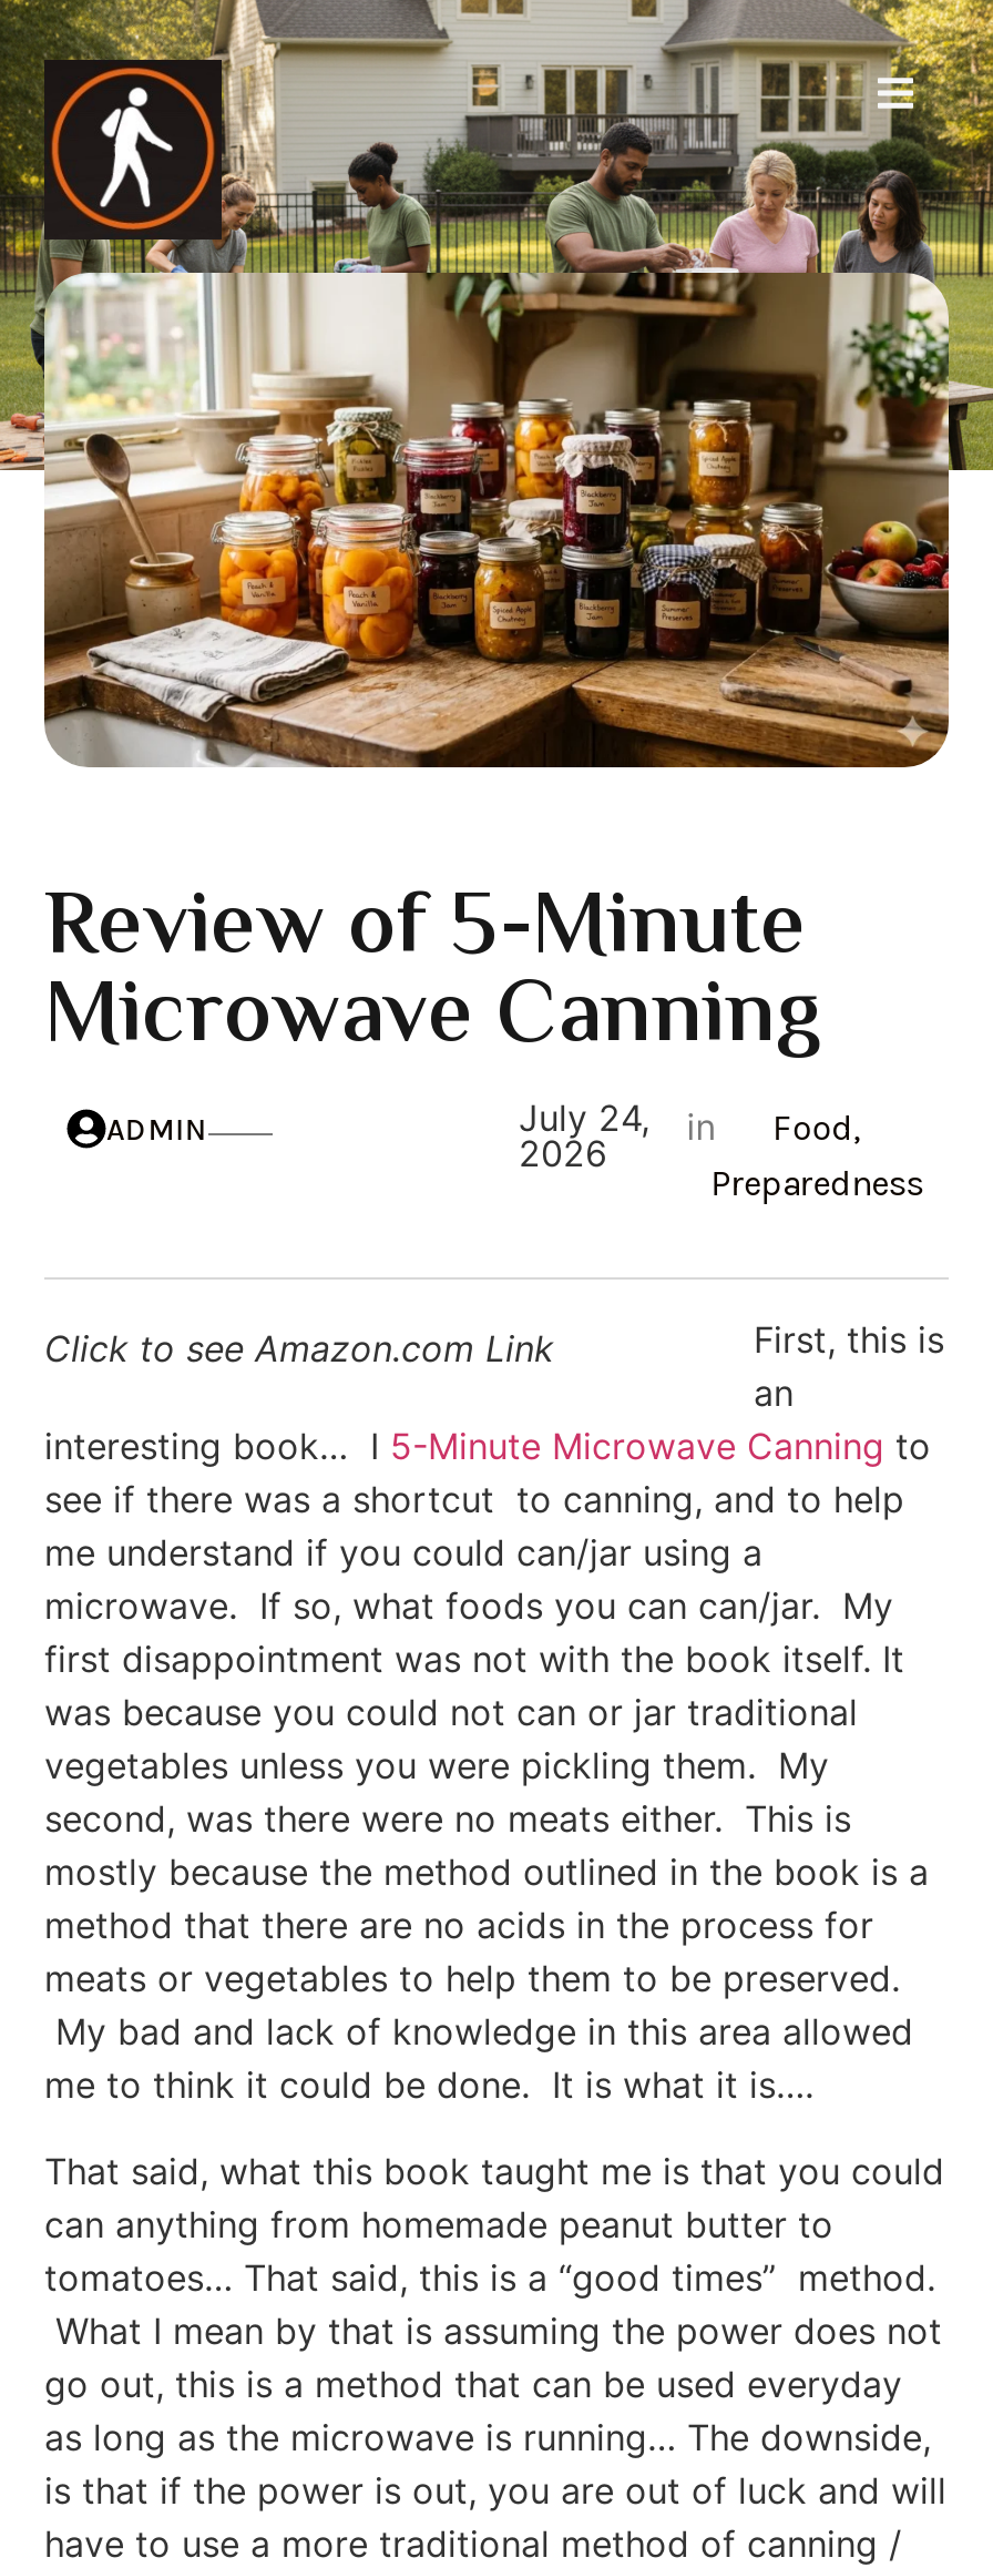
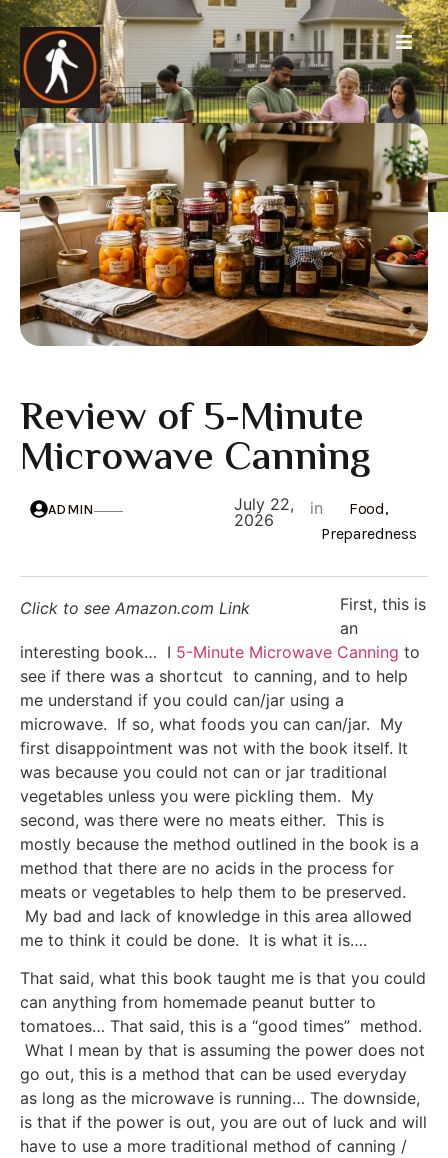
- July 24, in Food,
+ July 22, in Food,
